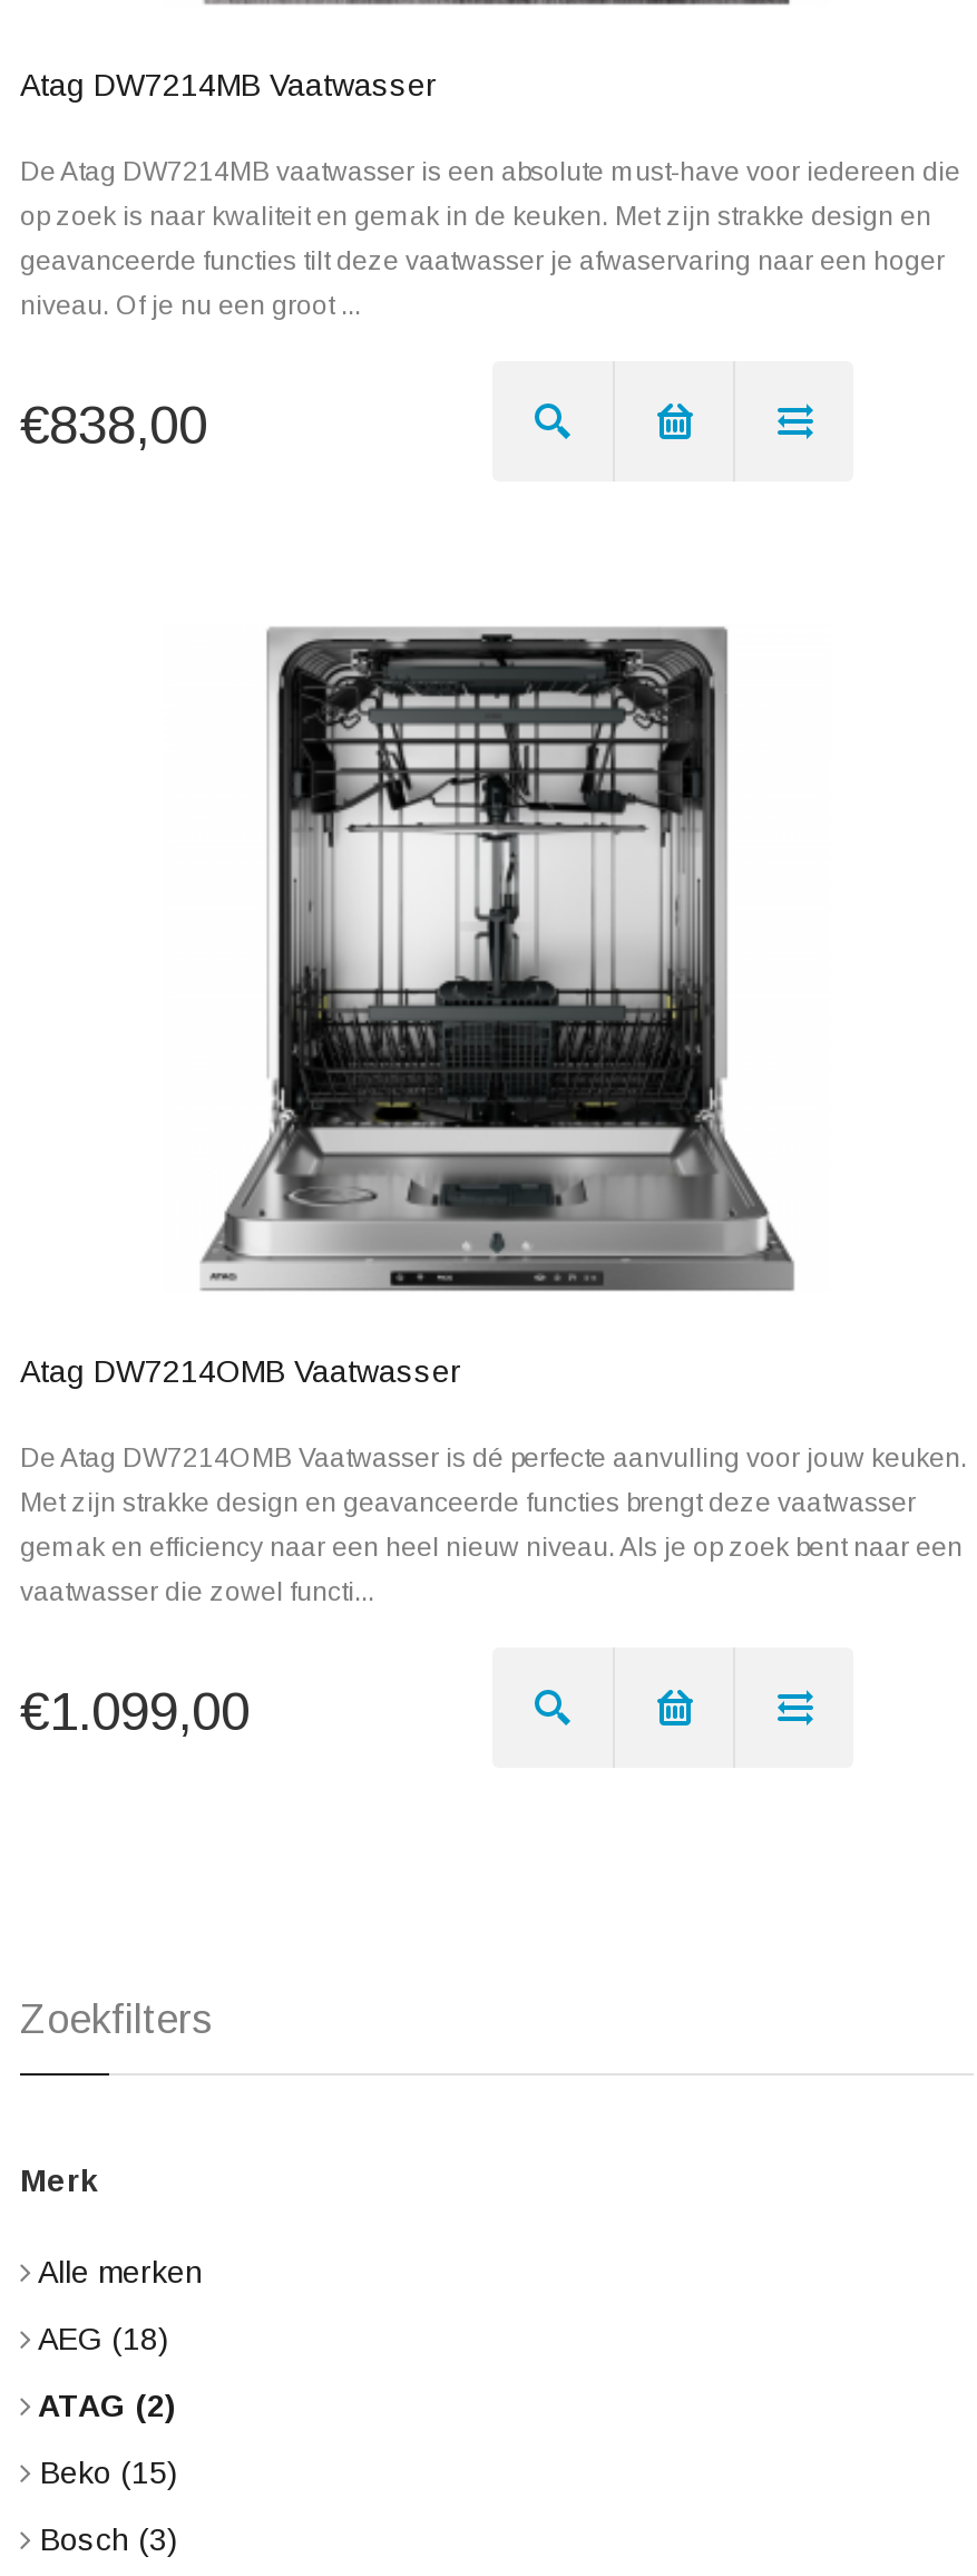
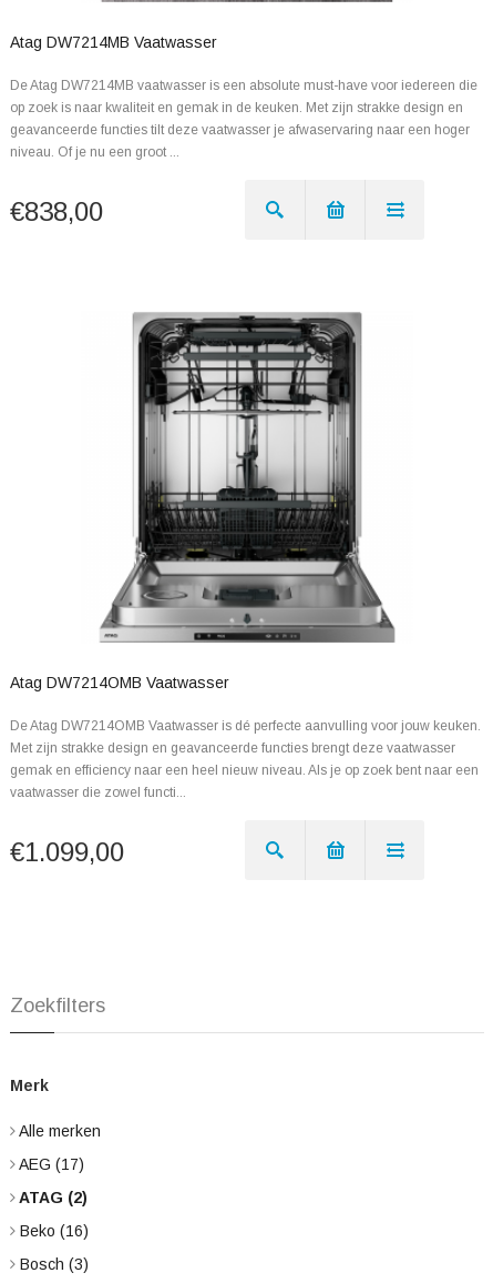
- AEG (18)
+ AEG (17)

- Beko (15)
+ Beko (16)
